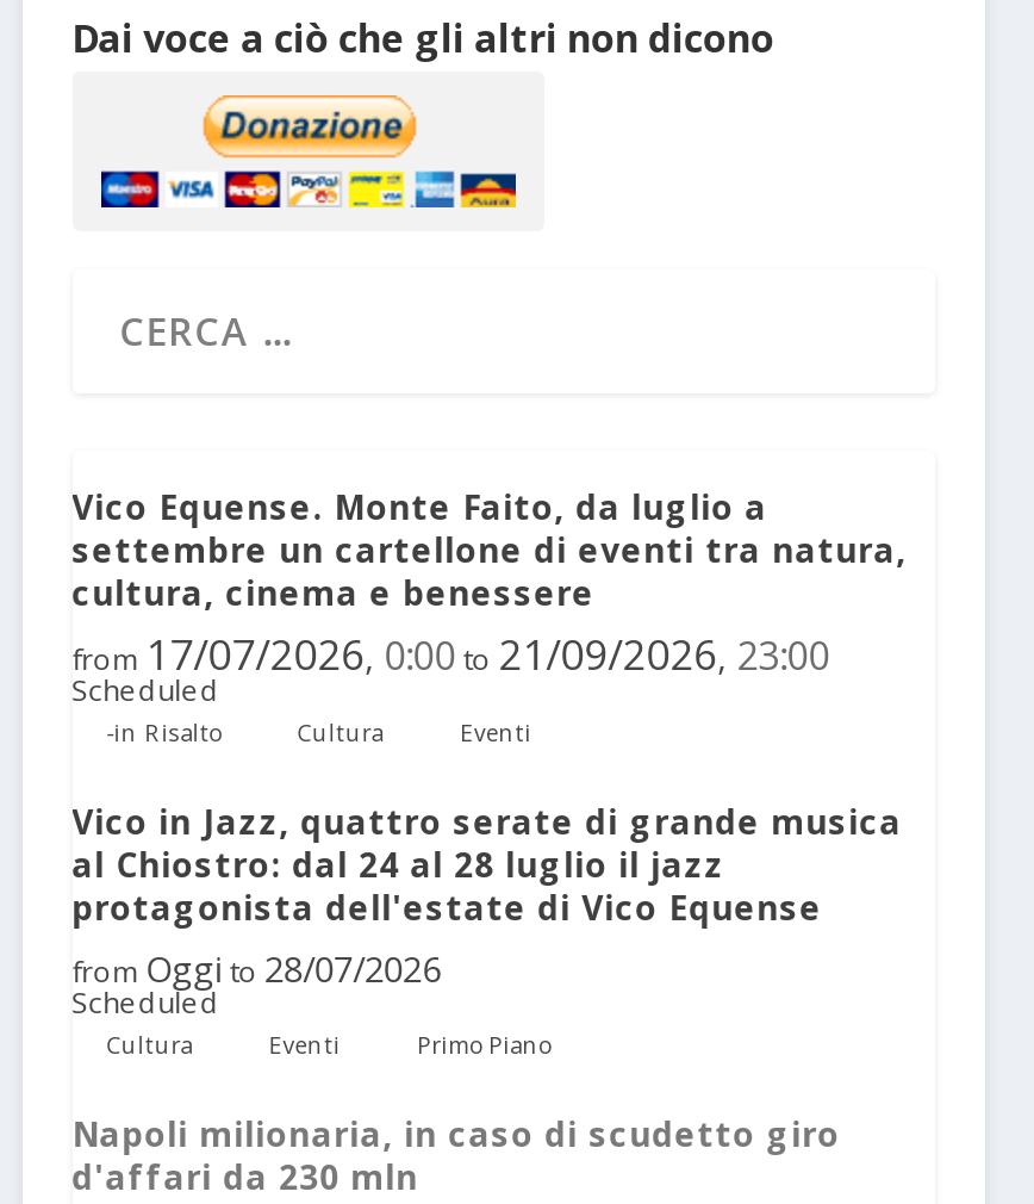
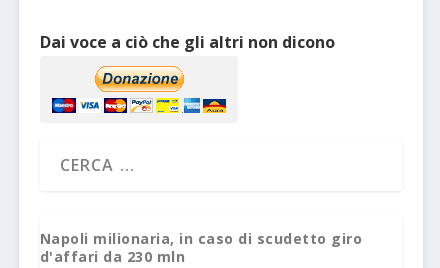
- Vico Equense. Monte Faito, da luglio a
- settembre un cartellone di eventi tra natura,
- cultura, cinema e benessere
- from 17/07/2026, 0:00 to 21/09/2026, 23:00
- Scheduled
- -in Risalto
- Cultura
- Eventi
- Vico in Jazz, quattro serate di grande musica
- al Chiostro: dal 24 al 28 luglio il jazz
- protagonista dell'estate di Vico Equense
- from Oggi to 28/07/2026
- Scheduled
- Cultura
- Eventi
- Primo Piano
